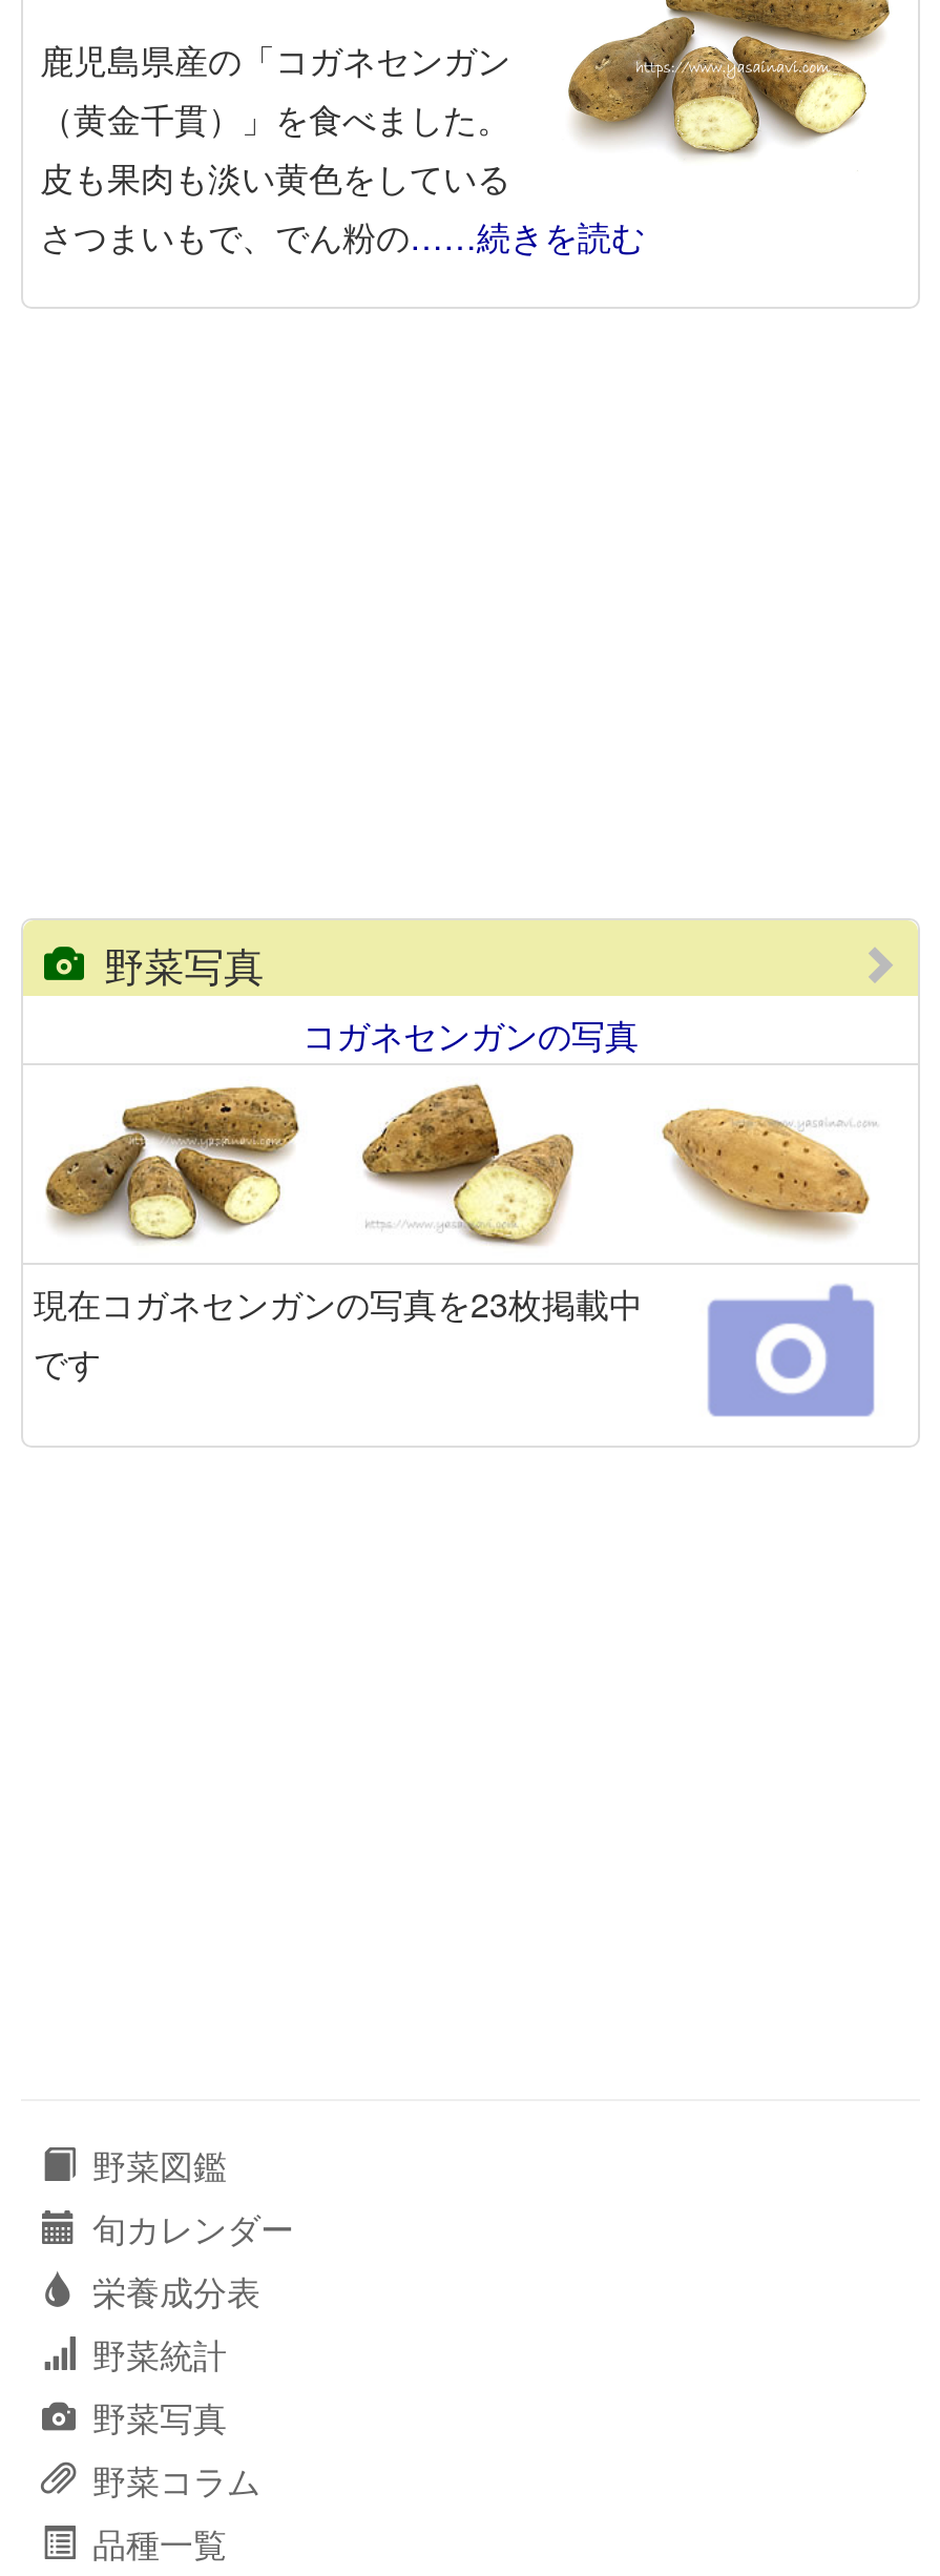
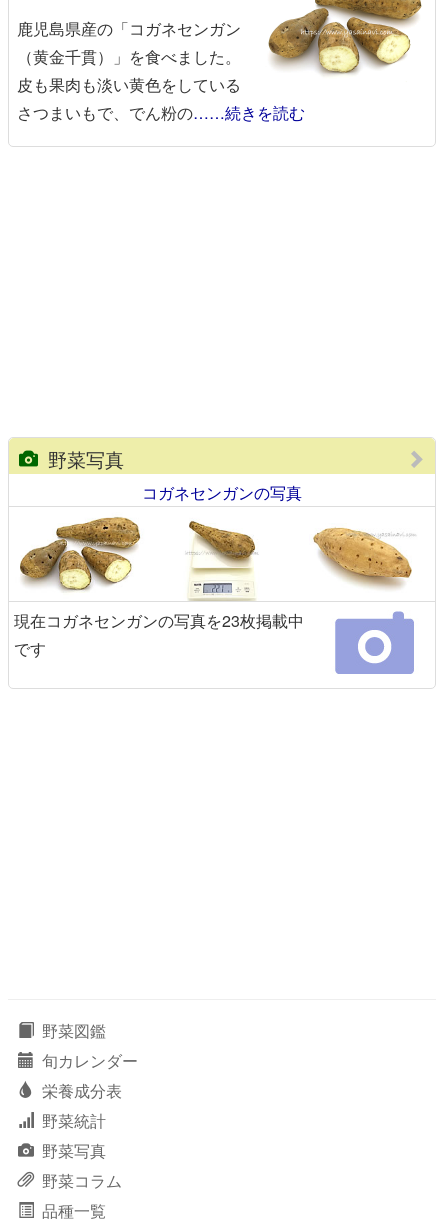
- [image]
+ [image]
